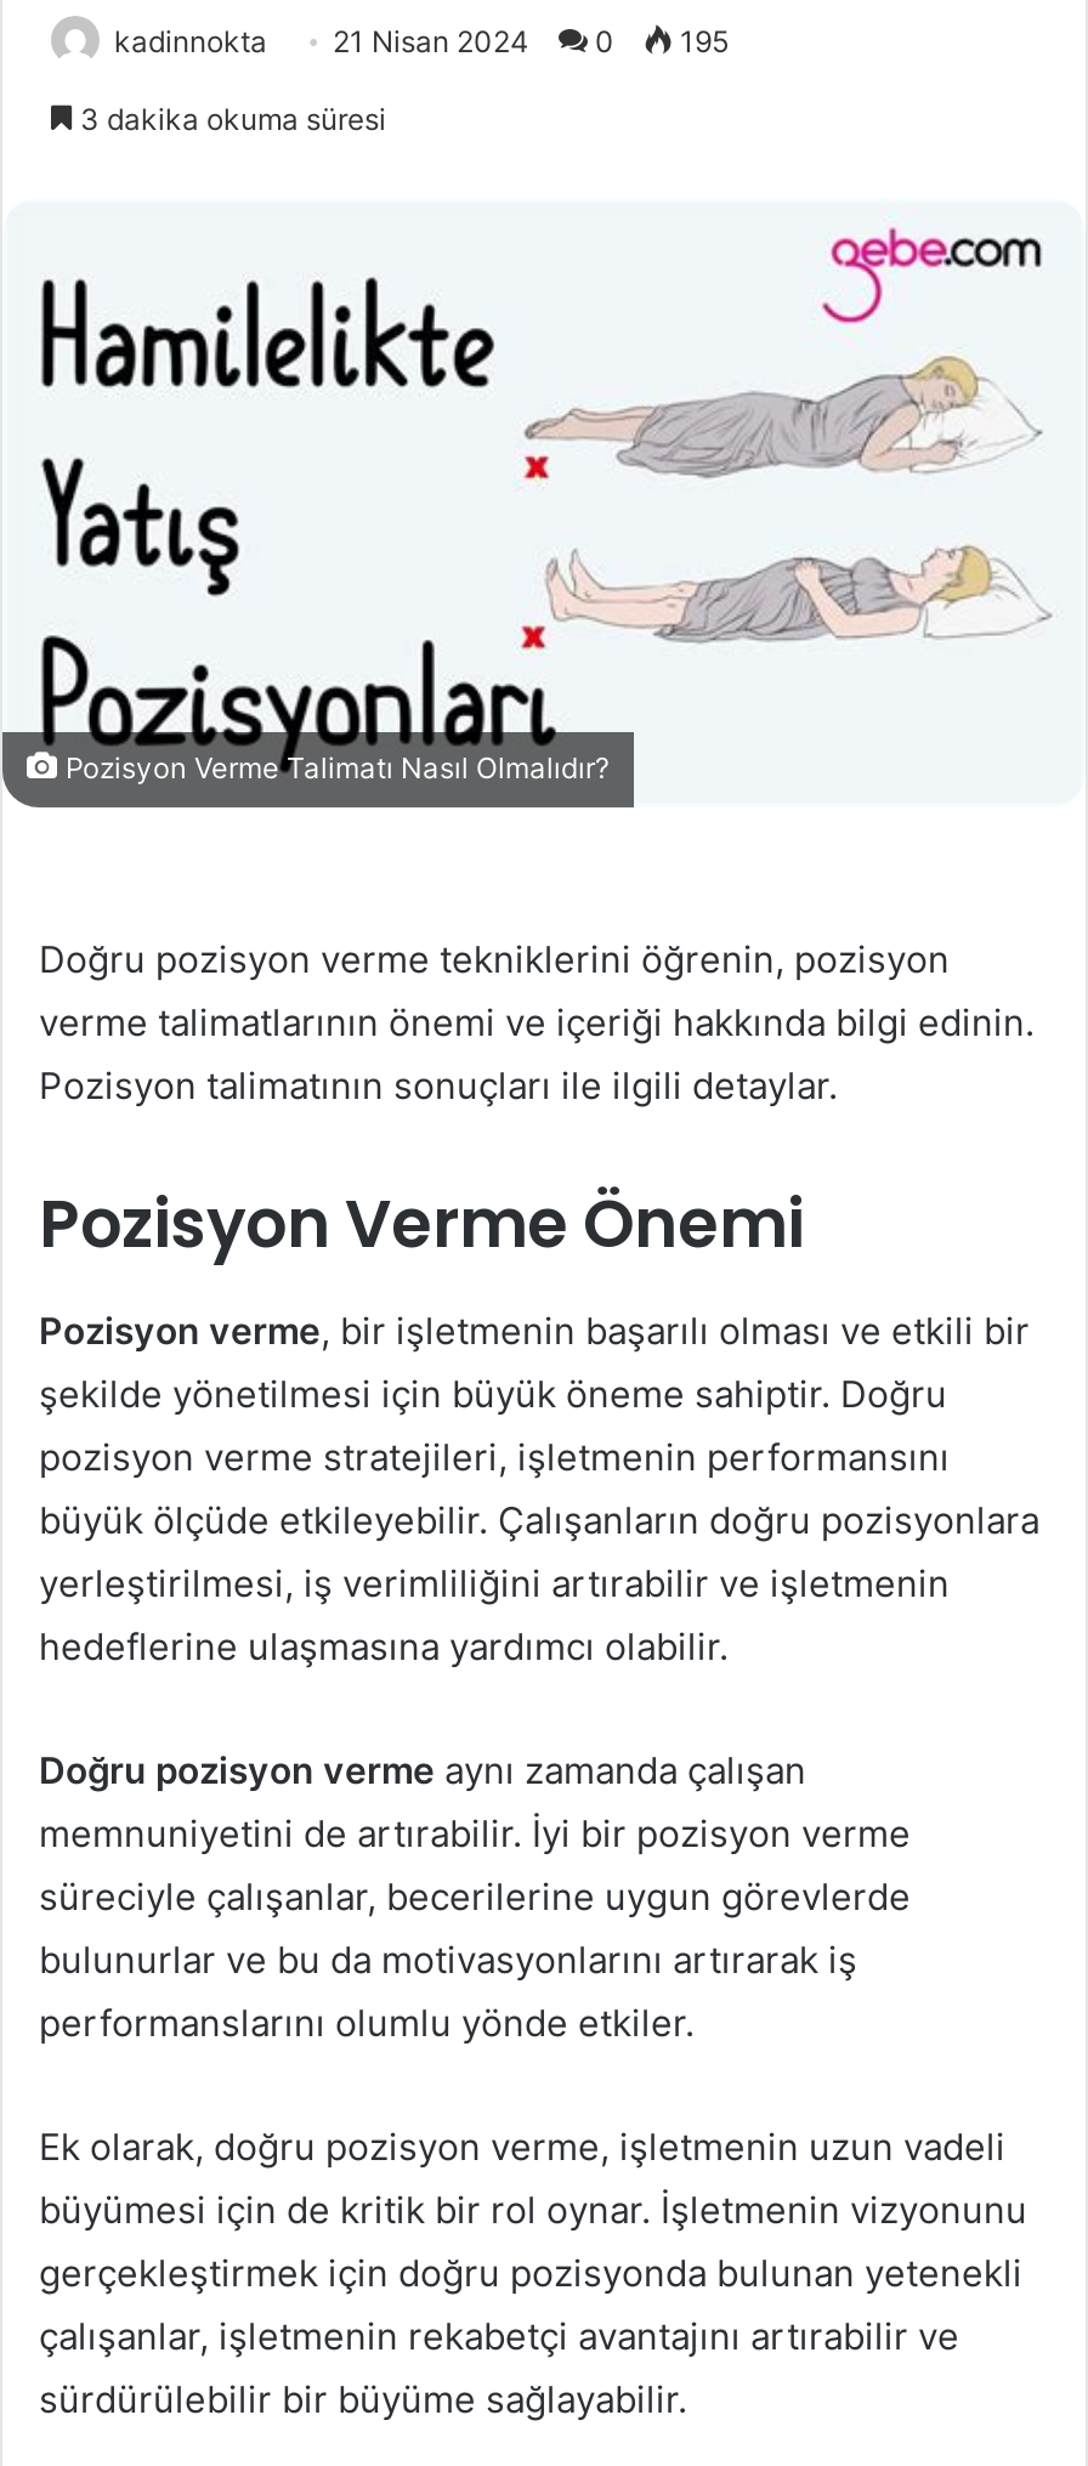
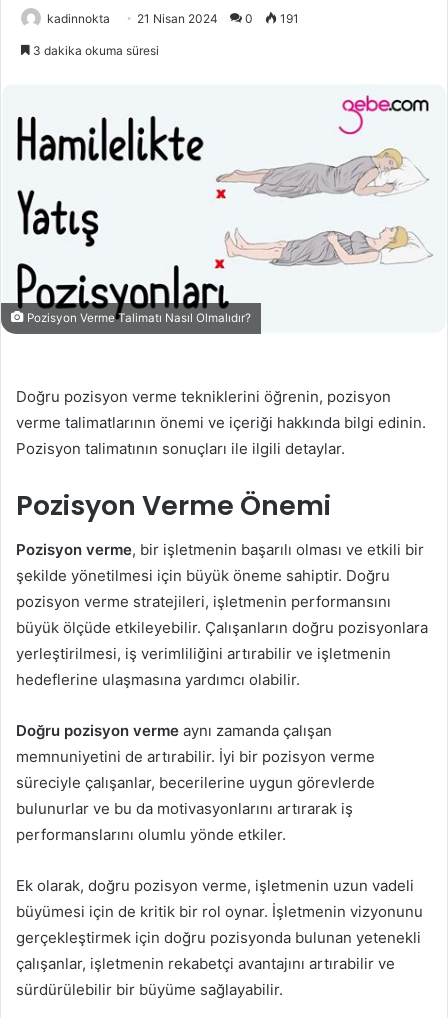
- kadinnokta 21 Nisan 2024 0 195
+ kadinnokta 21 Nisan 2024 0 191
